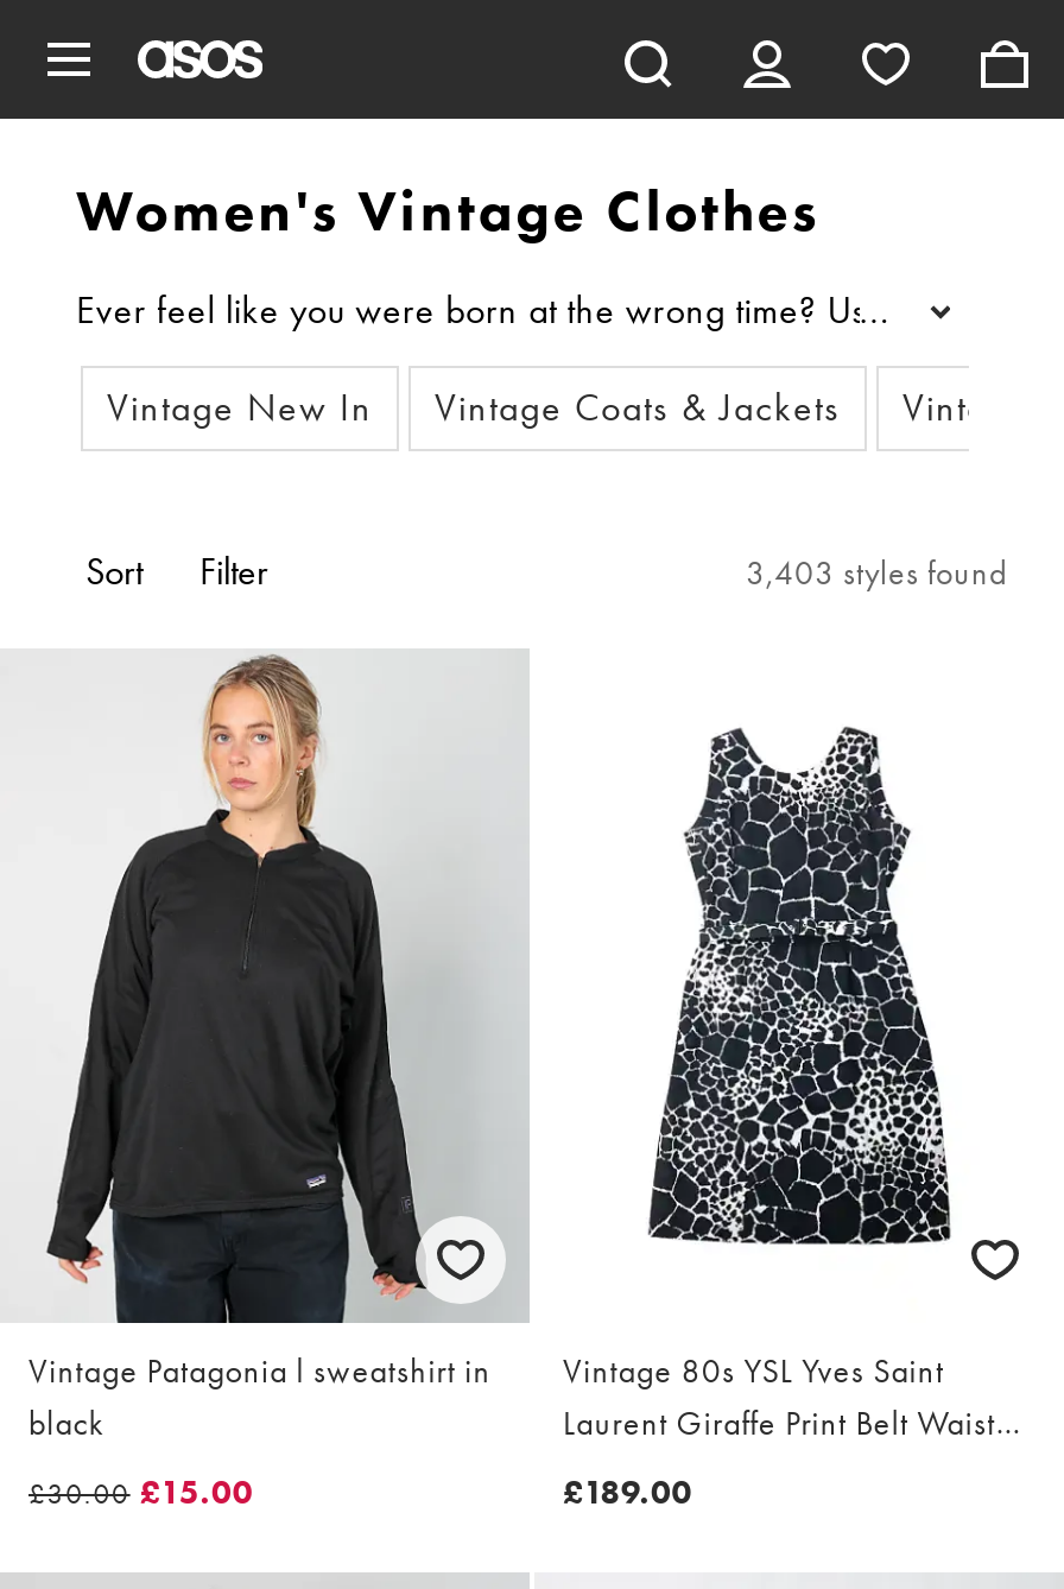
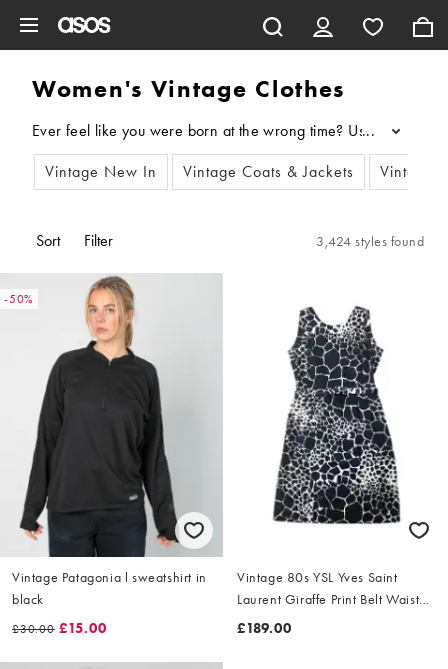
- 3,403 styles found
+ 3,424 styles found
+ -50%
